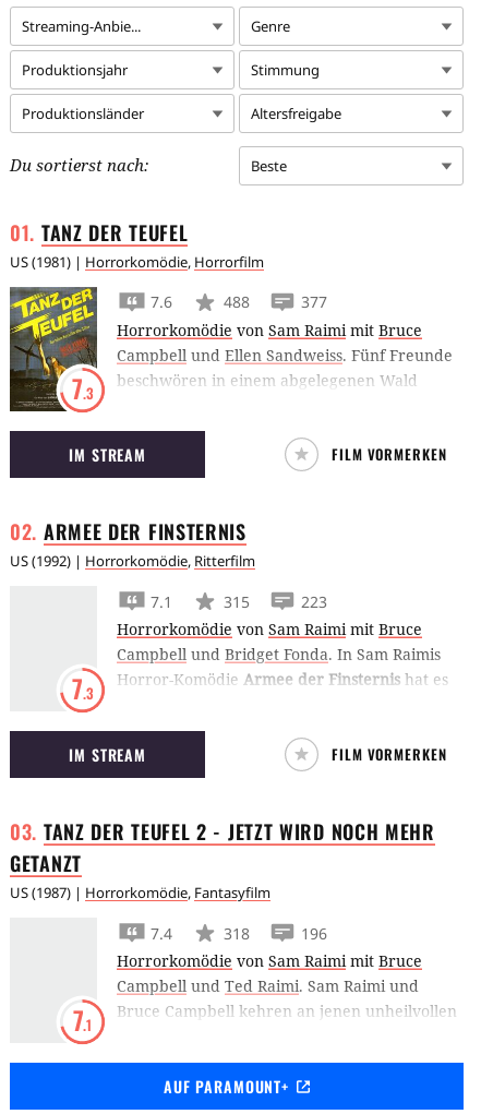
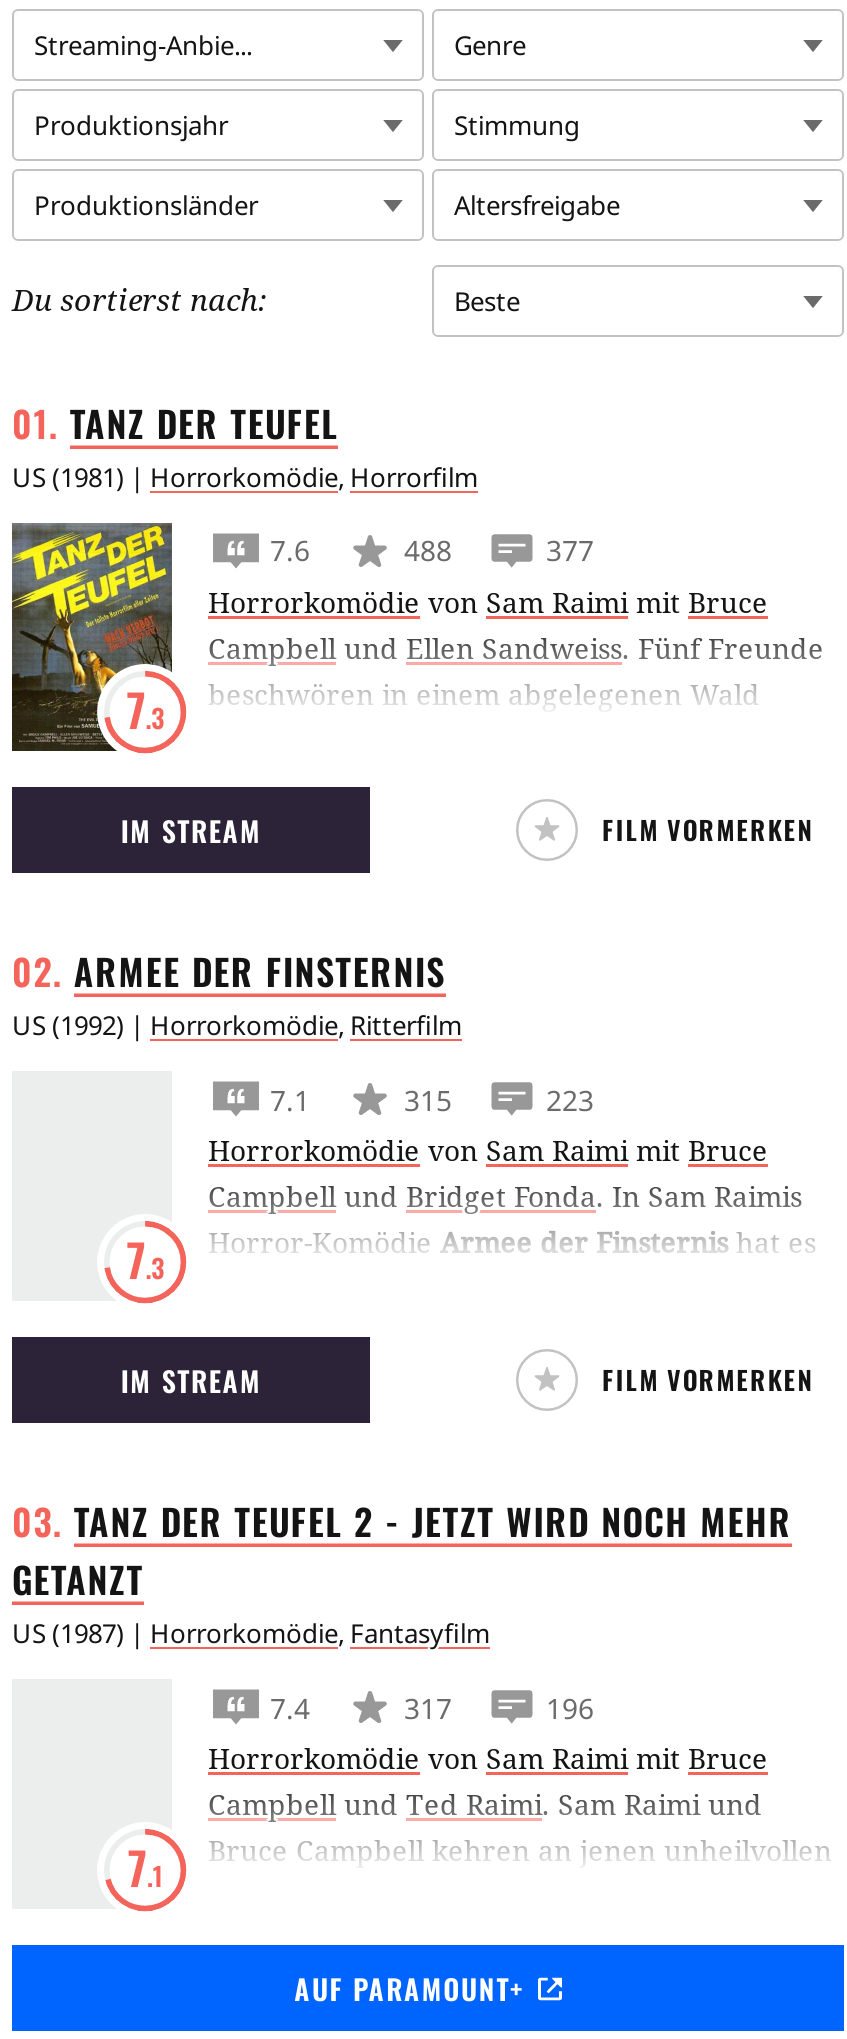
- 318
+ 317
